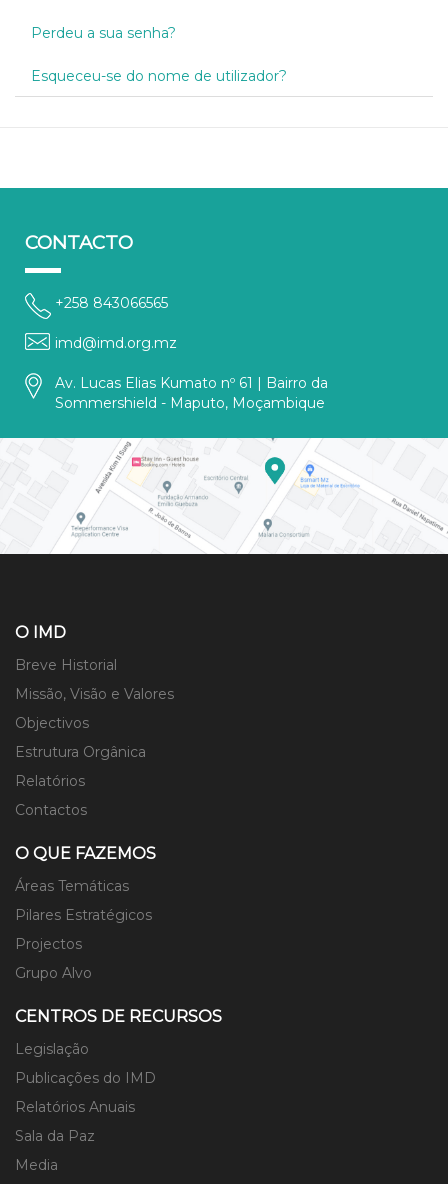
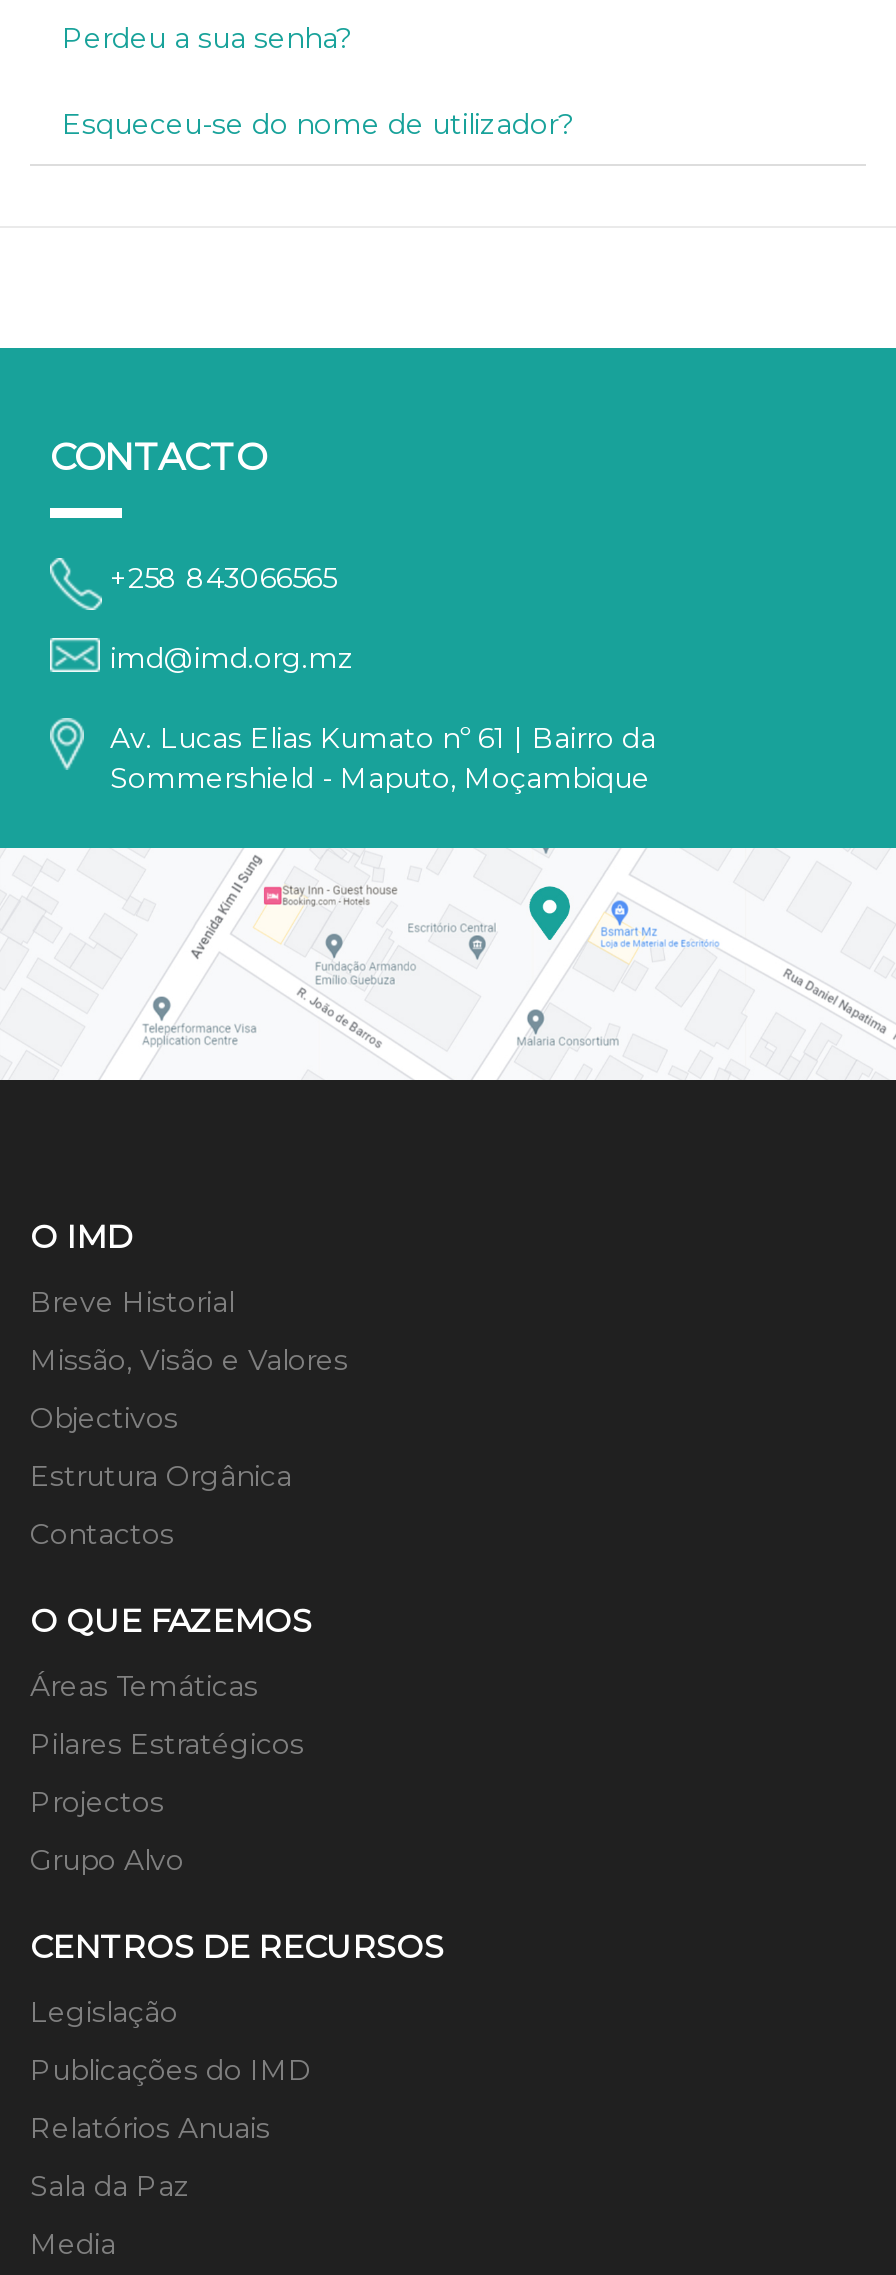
- Relatórios
